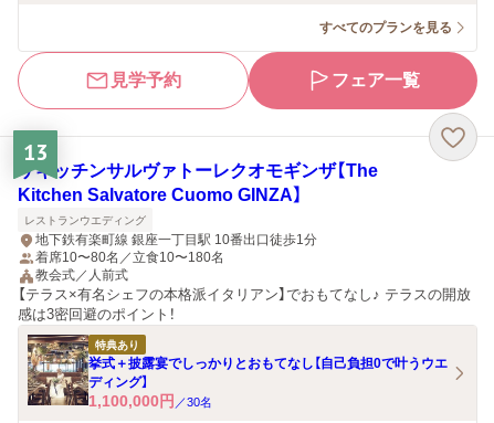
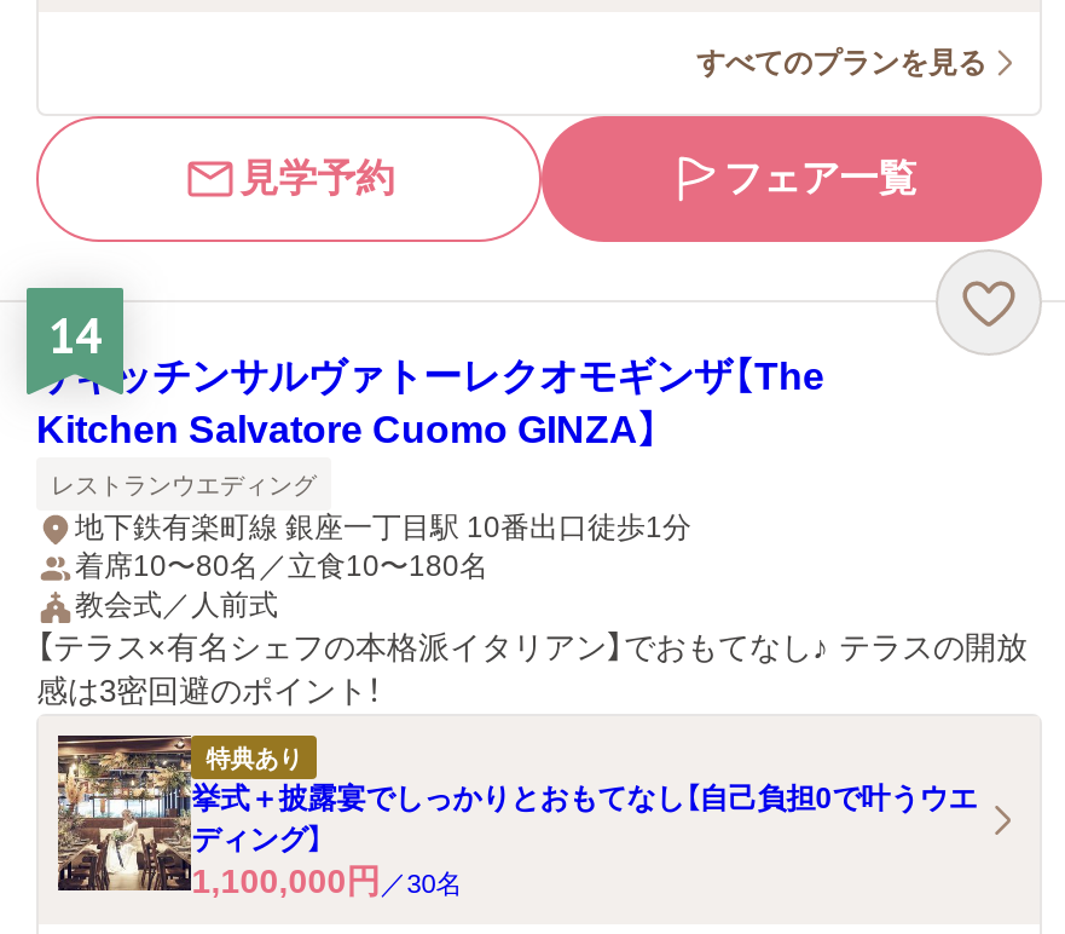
- 13
+ 14
